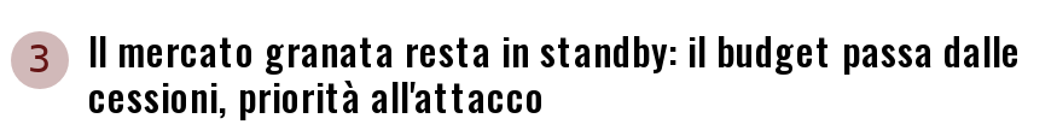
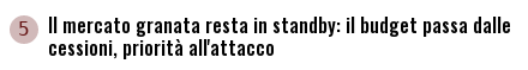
- 3 Il mercato granata resta in standby: il budget passa dalle
+ 5 Il mercato granata resta in standby: il budget passa dalle
